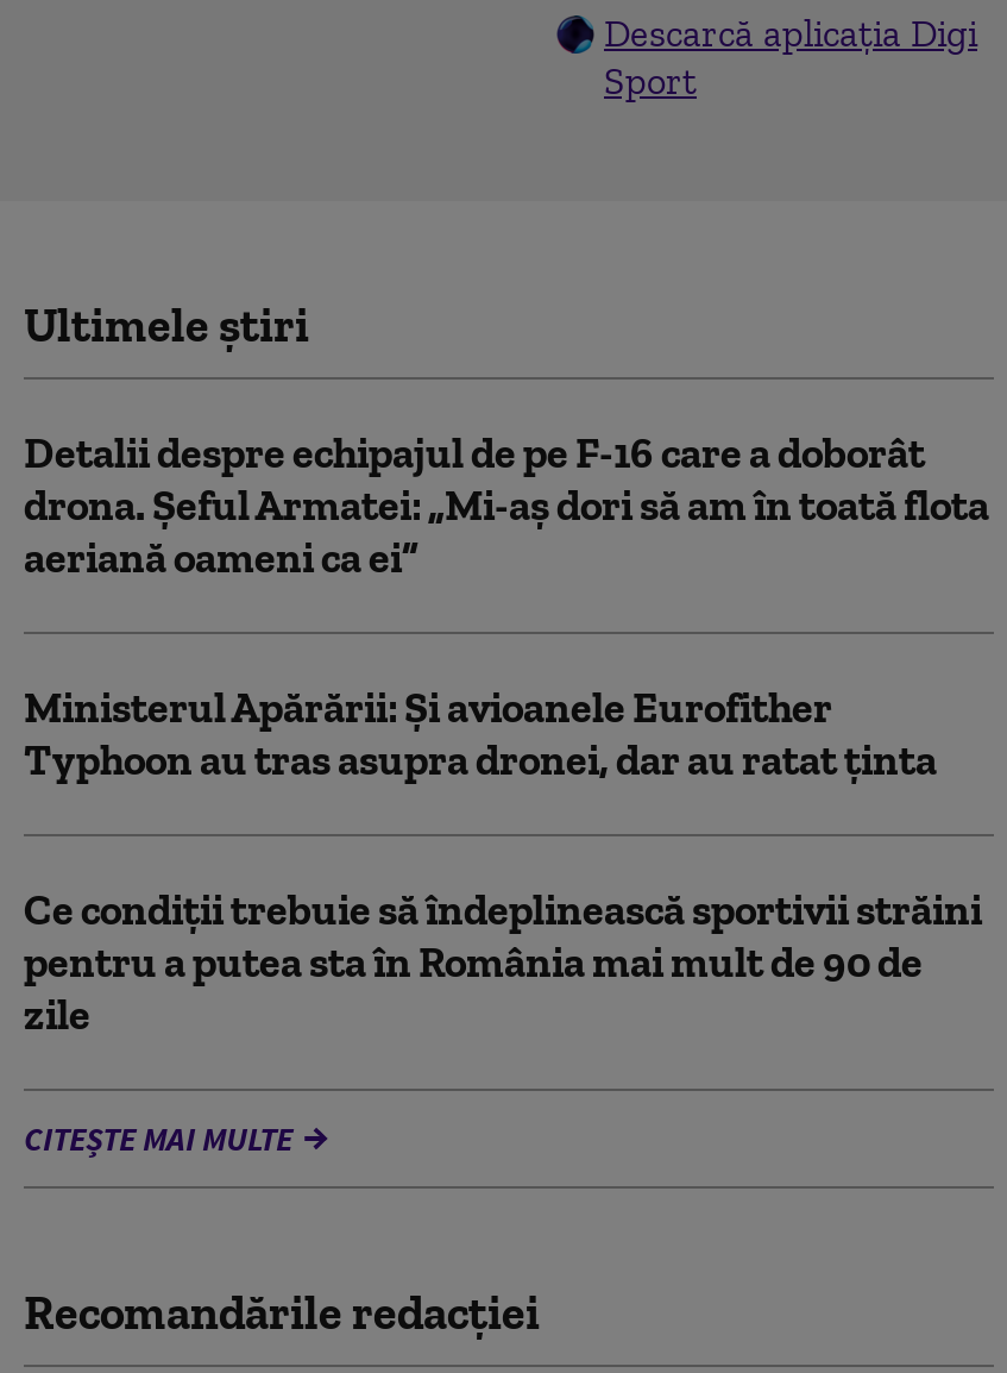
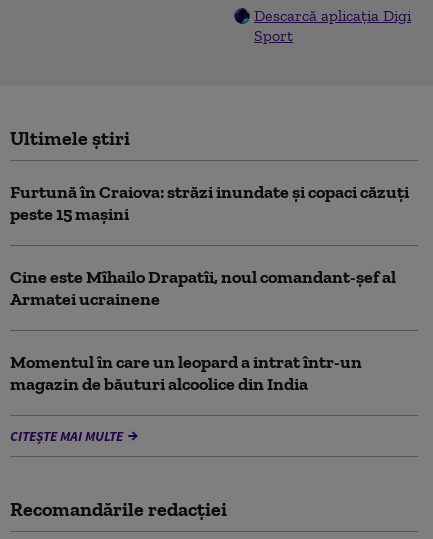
- Detalii despre echipajul de pe F-16 care a doborât
- drona. Șeful Armatei: „Mi-aș dori să am în toată flota
- aeriană oameni ca ei”
+ Furtună în Craiova: străzi inundate și copaci căzuți
+ peste 15 mașini

- Ministerul Apărării: Și avioanele Eurofither
- Typhoon au tras asupra dronei, dar au ratat ţinta
+ Cine este Mîhailo Drapatîi, noul comandant-şef al
+ Armatei ucrainene

- Ce condiții trebuie să îndeplinească sportivii străini
- pentru a putea sta în România mai mult de 90 de
- zile
+ Momentul în care un leopard a intrat într-un
+ magazin de băuturi alcoolice din India
